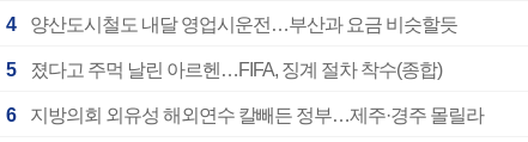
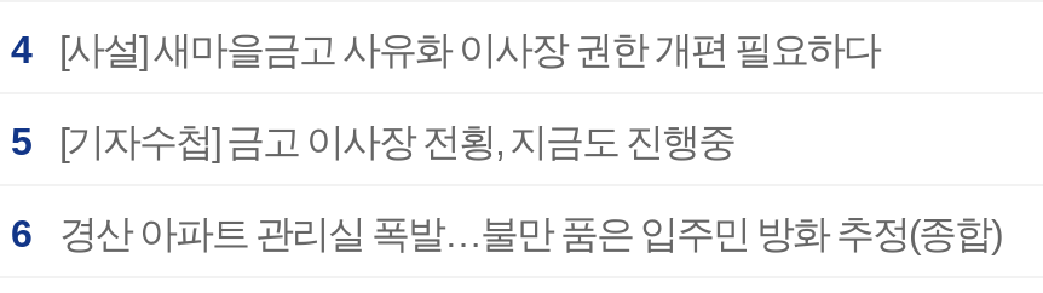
- 양산도시철도 내달 영업시운전…부산과 요금 비슷할듯
+ [사설] 새마을금고 사유화 이사장 권한 개편 필요하다

- 졌다고 주먹 날린 아르헨…FIFA, 징계 절차 착수(종합)
+ [기자수첩] 금고 이사장 전횡, 지금도 진행중

- 지방의회 외유성 해외연수 칼빼든 정부…제주·경주 몰릴라
+ 경산 아파트 관리실 폭발…불만 품은 입주민 방화 추정(종합)
